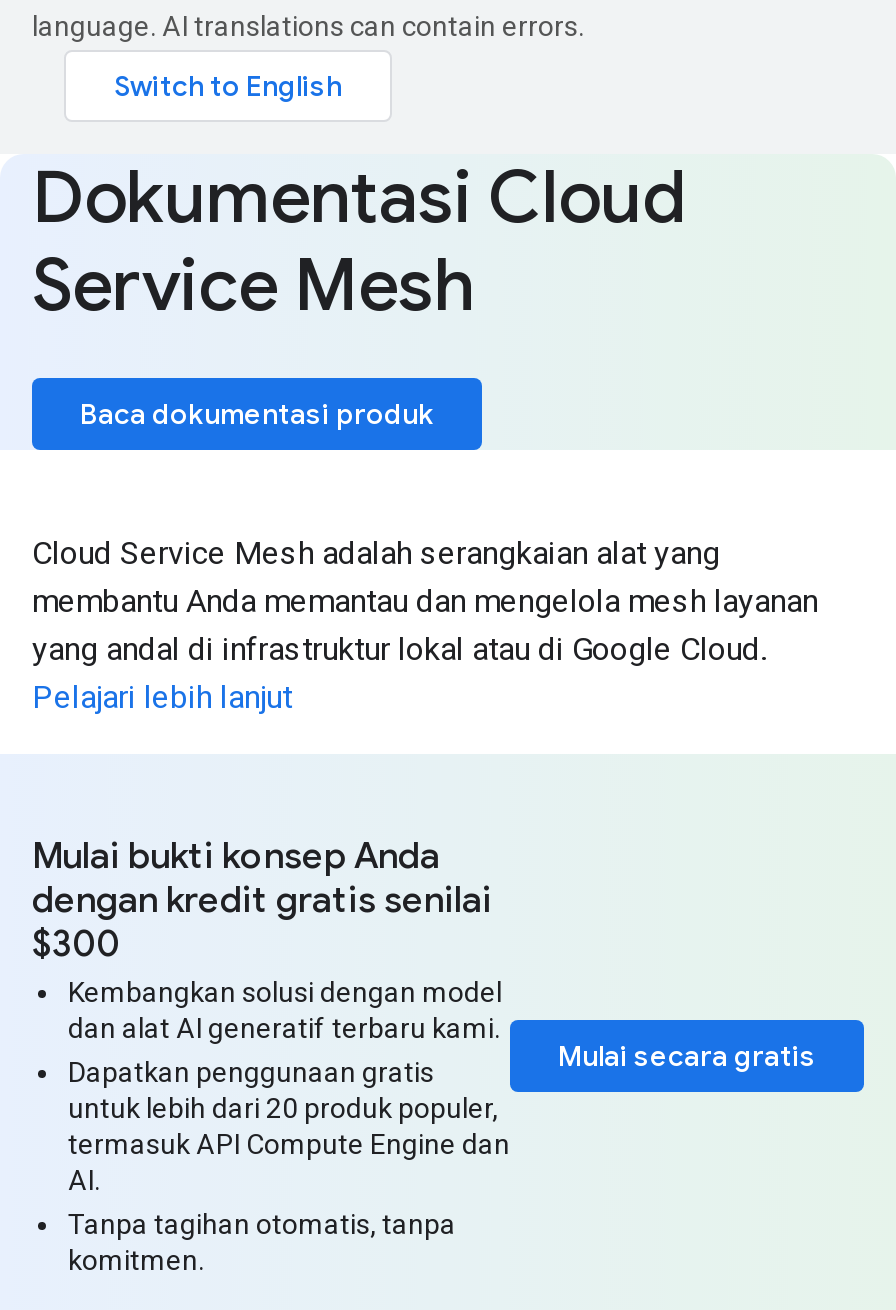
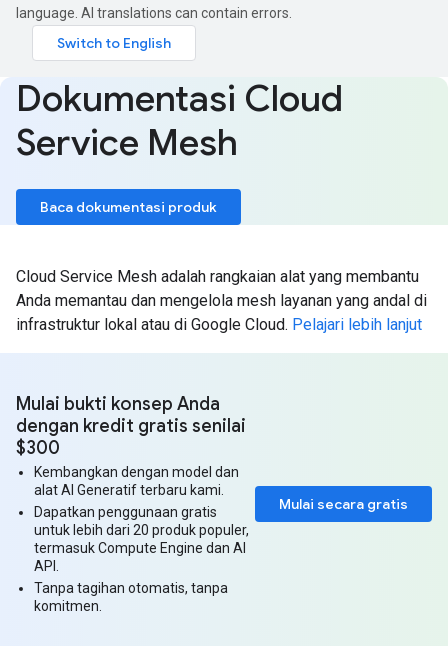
- Cloud Service Mesh adalah serangkaian alat yang
- membantu Anda memantau dan mengelola mesh layanan
- yang andal di infrastruktur lokal atau di Google Cloud.
- Pelajari lebih lanjut
+ Cloud Service Mesh adalah rangkaian alat yang membantu
+ Anda memantau dan mengelola mesh layanan yang andal di
+ infrastruktur lokal atau di Google Cloud. Pelajari lebih lanjut

- Kembangkan solusi dengan model
- dan alat AI generatif terbaru kami.
+ Kembangkan dengan model dan
+ alat AI Generatif terbaru kami.

- termasuk API Compute Engine dan
- AI.
+ termasuk Compute Engine dan AI
+ API.
